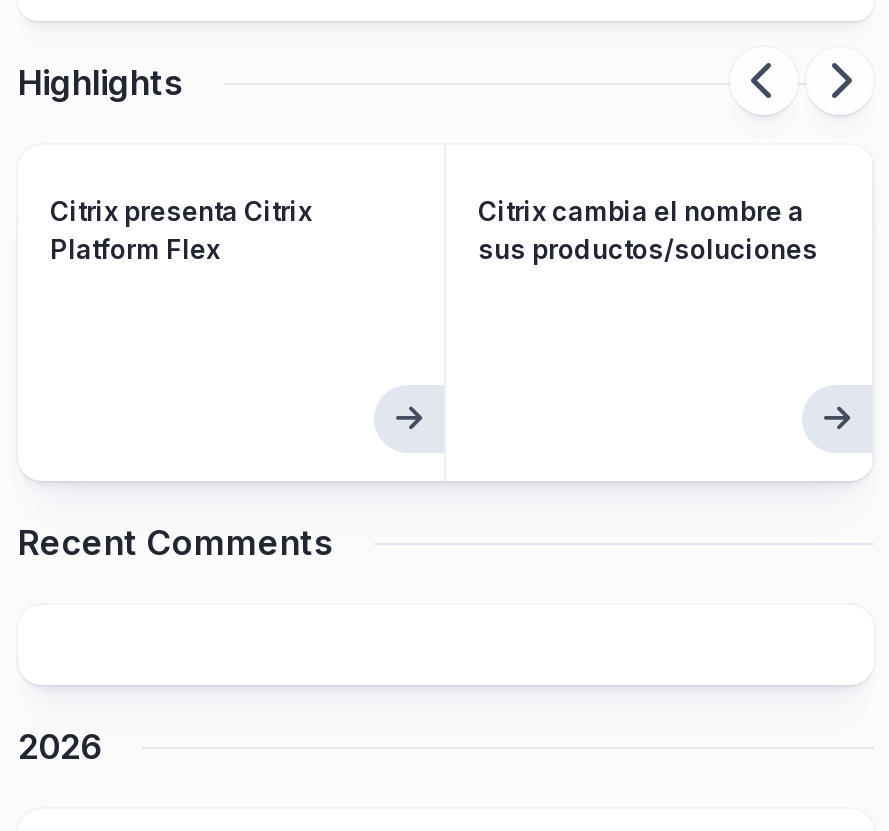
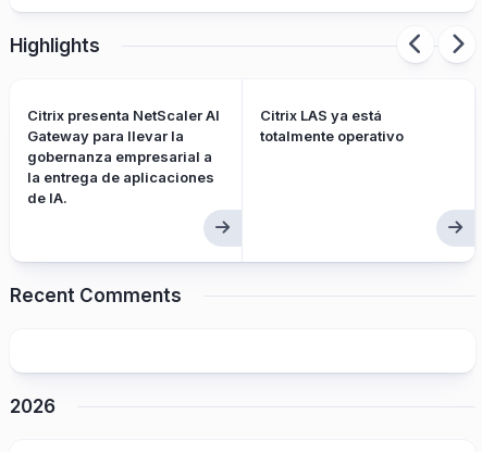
- Citrix presenta Citrix
- Platform Flex
+ Citrix presenta NetScaler AI
+ Gateway para llevar la
+ gobernanza empresarial a
+ la entrega de aplicaciones
+ de IA.

- Citrix cambia el nombre a
- sus productos/soluciones
+ Citrix LAS ya está
+ totalmente operativo
